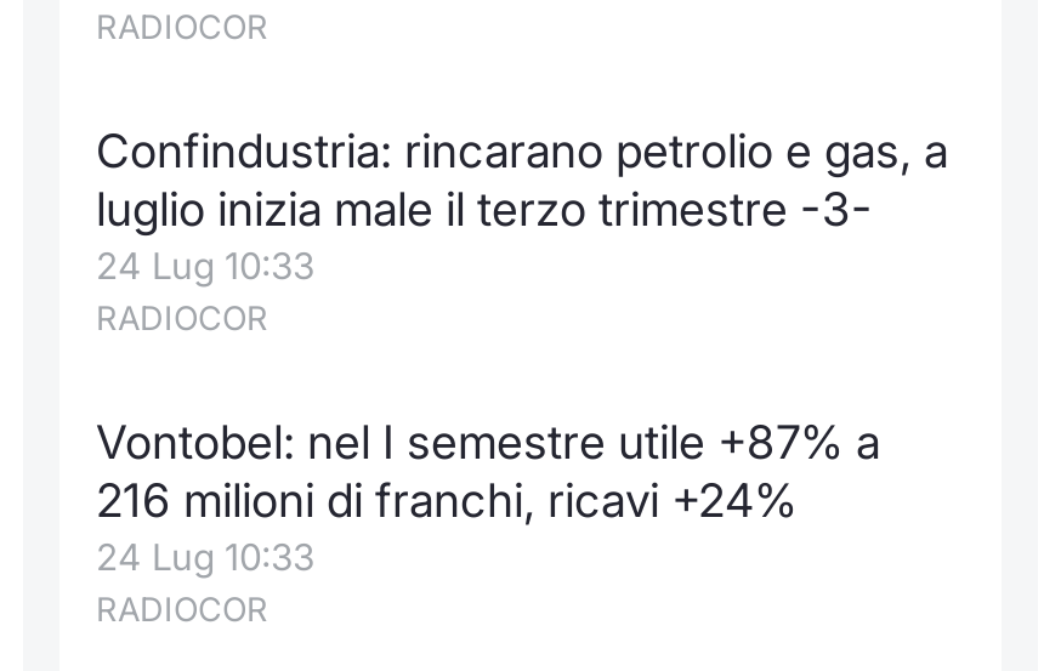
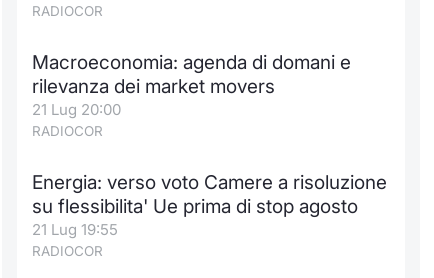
- Confindustria: rincarano petrolio e gas, a
- luglio inizia male il terzo trimestre -3-
- 24 Lug 10:33
+ Macroeconomia: agenda di domani e
+ rilevanza dei market movers
+ 21 Lug 20:00

- Vontobel: nel I semestre utile +87% a
- 216 milioni di franchi, ricavi +24%
- 24 Lug 10:33
+ Energia: verso voto Camere a risoluzione
+ su flessibilita' Ue prima di stop agosto
+ 21 Lug 19:55
